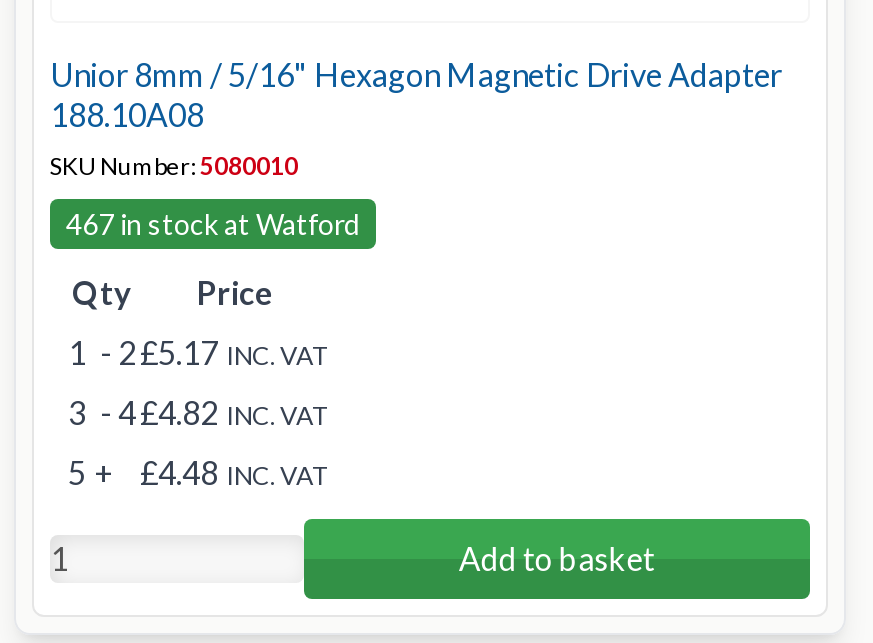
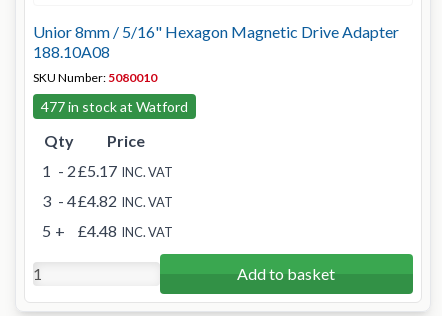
- 467 in stock at Watford
+ 477 in stock at Watford
